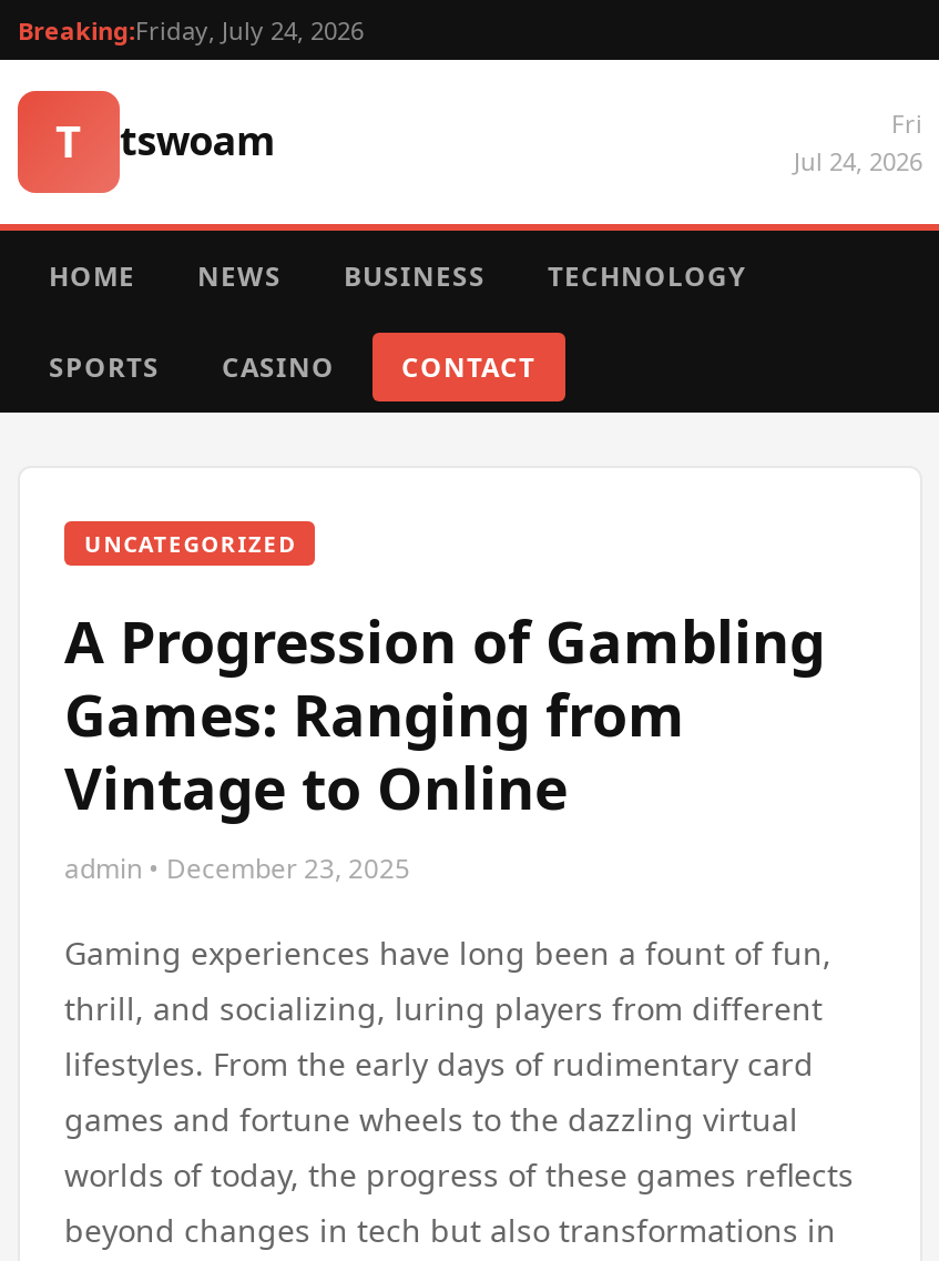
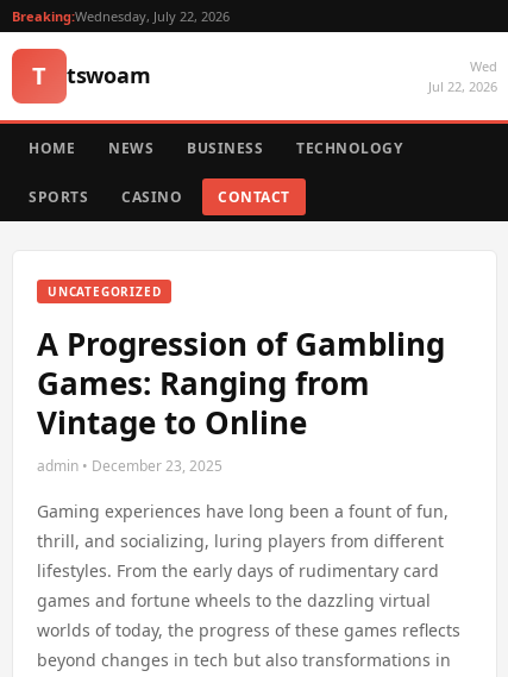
- Breaking:Friday, July 24, 2026
+ Breaking:Wednesday, July 22, 2026

- Fri
- Jul 24, 2026
+ Wed
+ Jul 22, 2026
